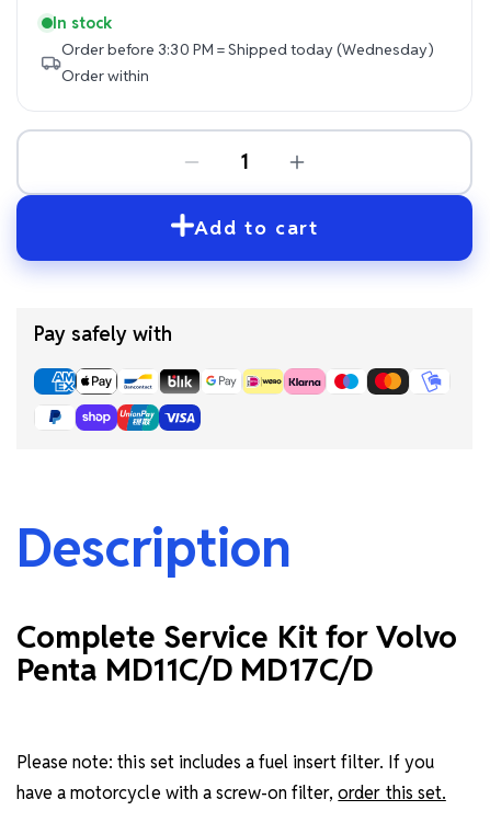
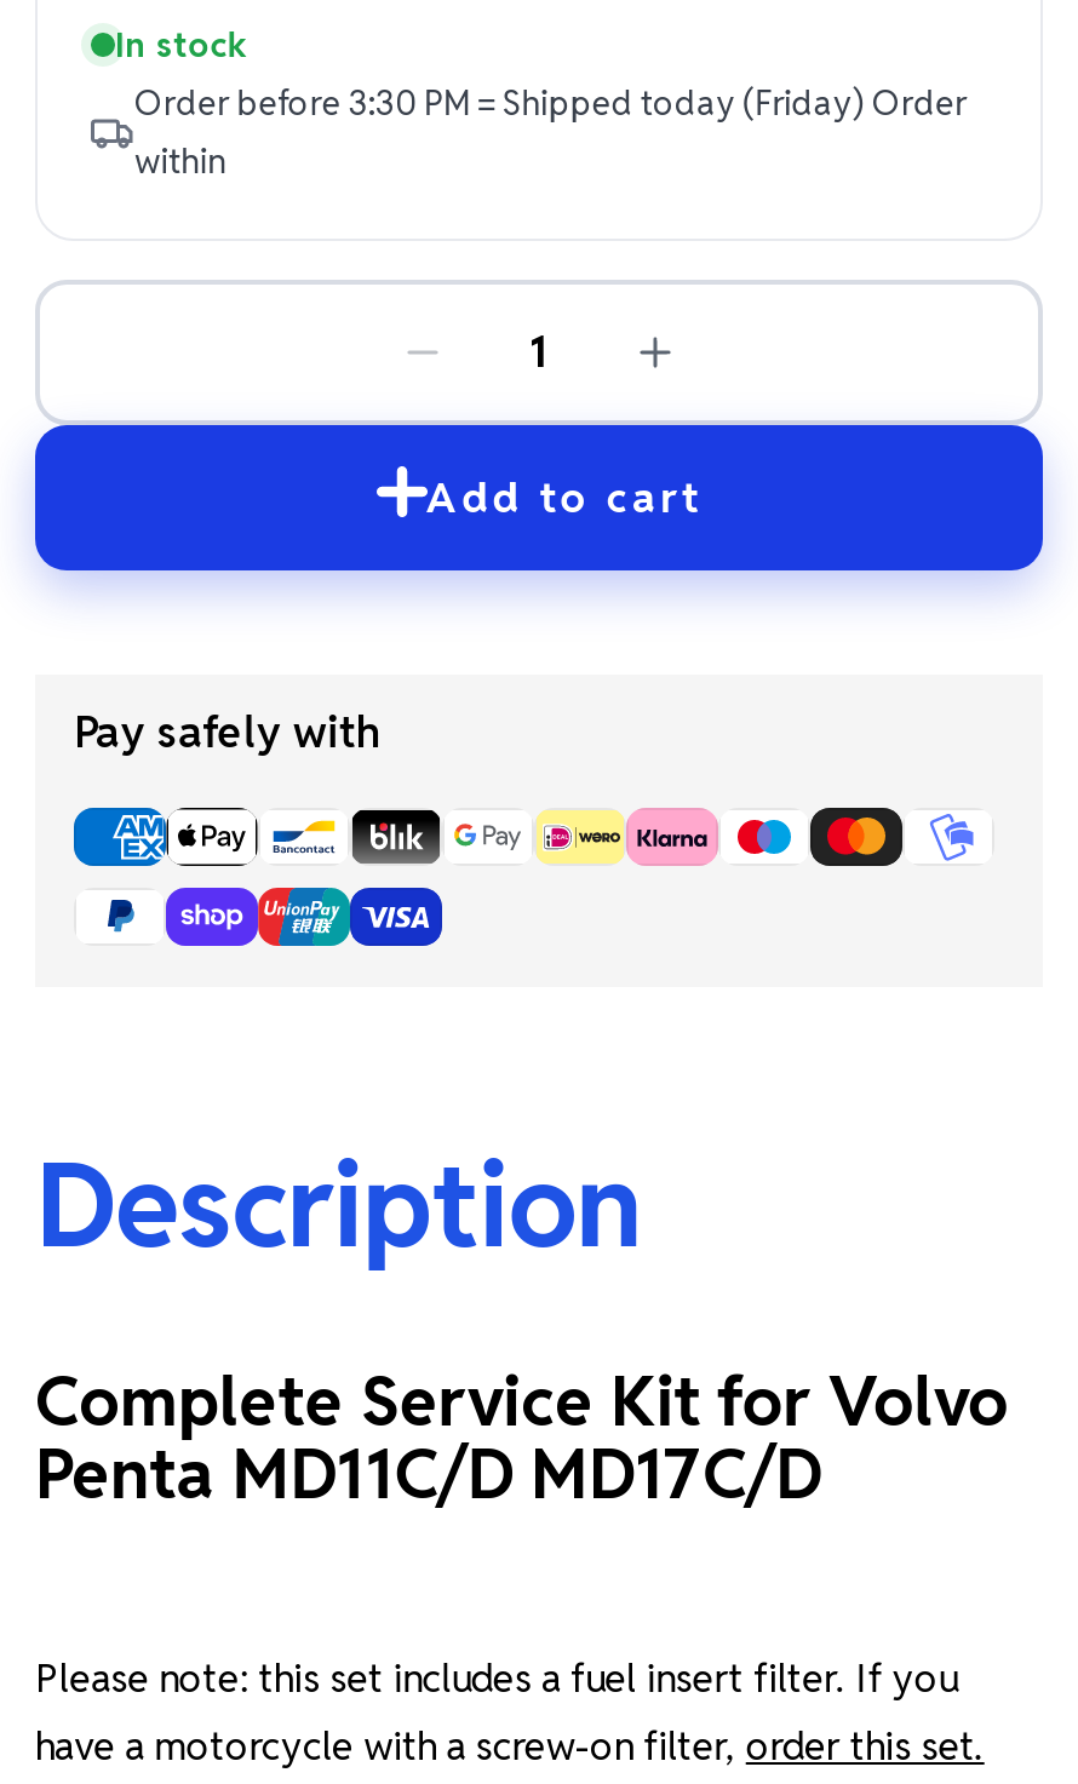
- Order before 3:30 PM = Shipped today (Wednesday)
- Order within
+ Order before 3:30 PM = Shipped today (Friday) Order
+ within
